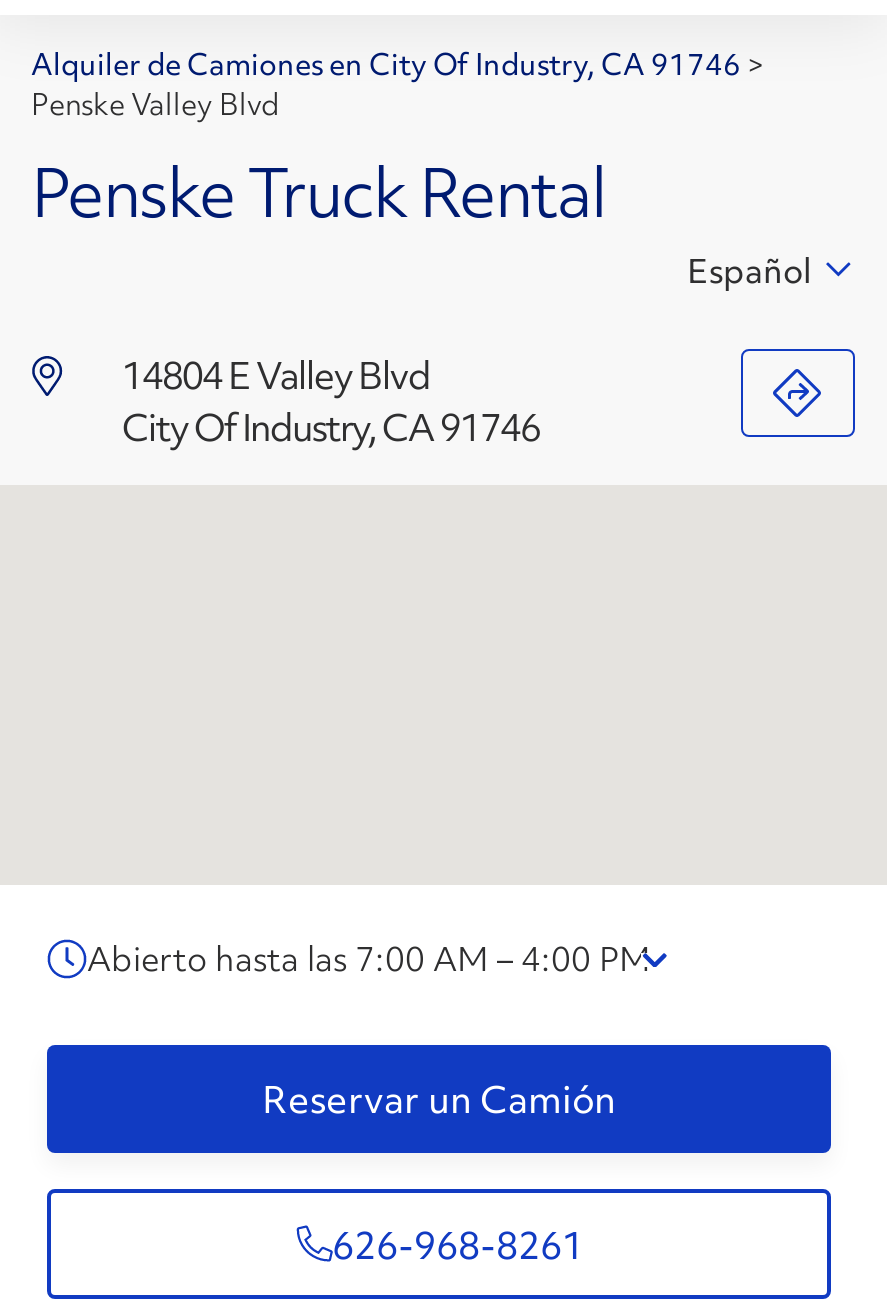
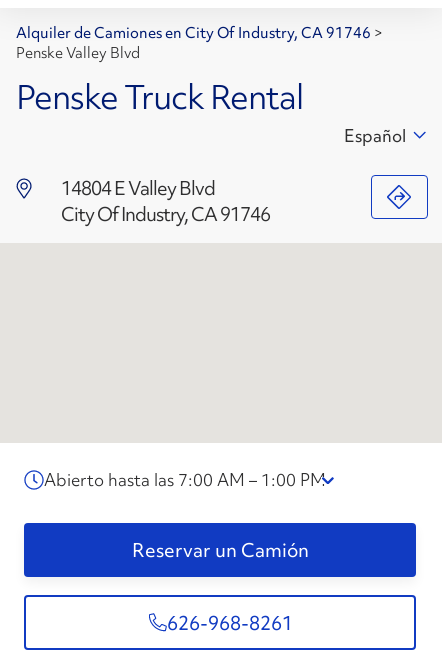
- Abierto hasta las 7:00 AM – 4:00 PM
+ Abierto hasta las 7:00 AM – 1:00 PM
